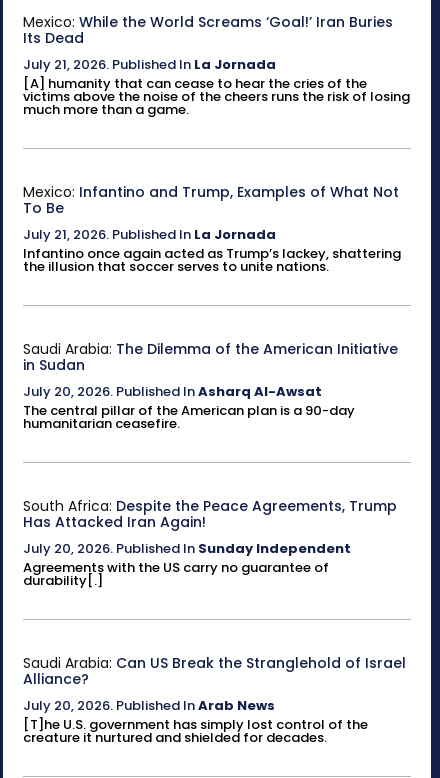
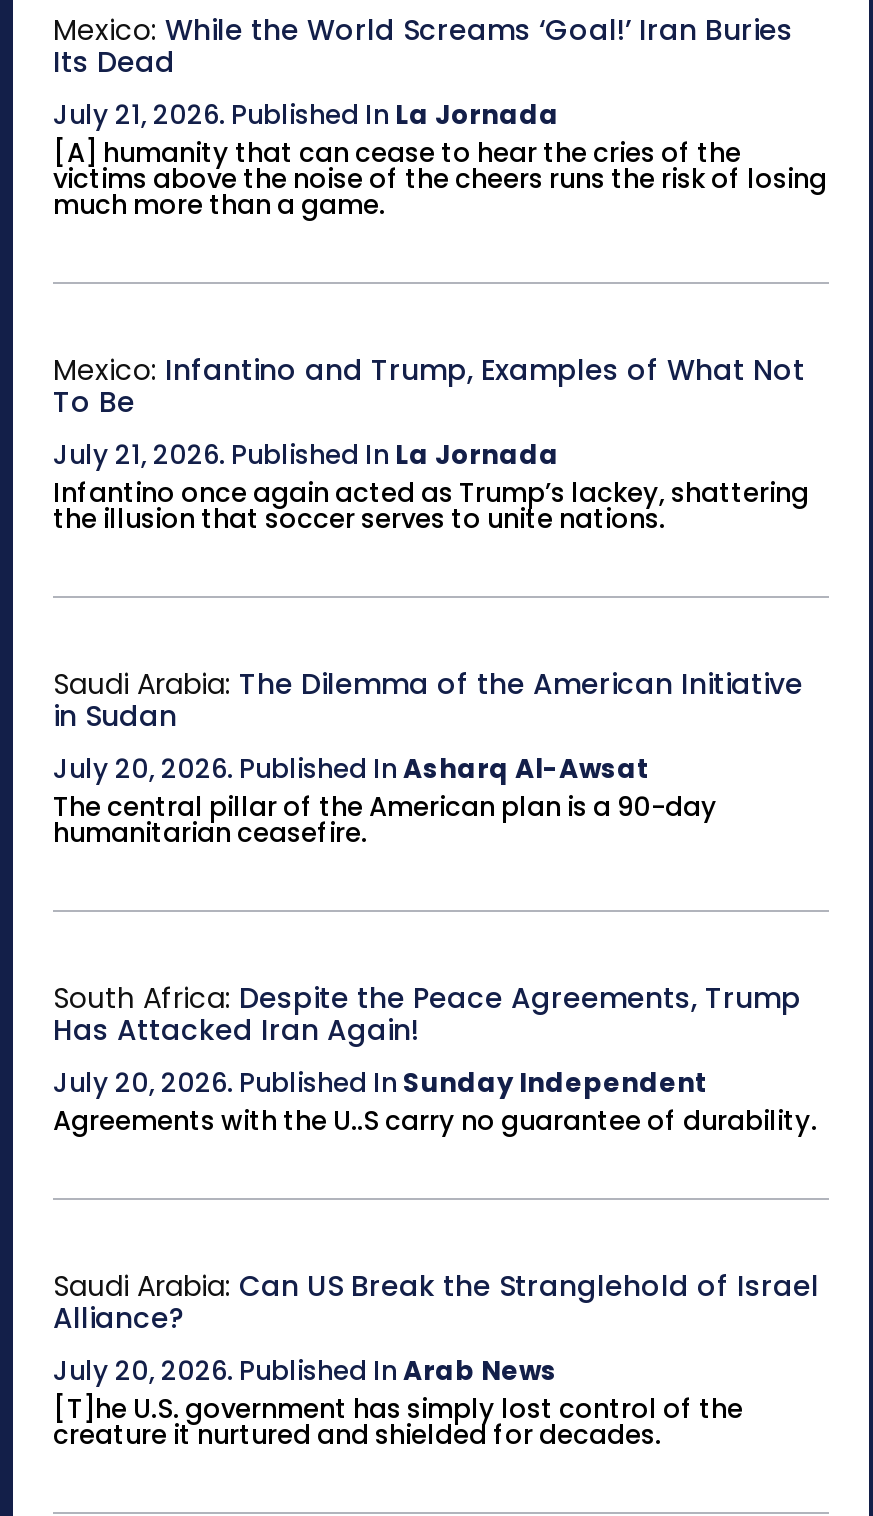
- Agreements with the US carry no guarantee of
- durability[.]
+ Agreements with the U..S carry no guarantee of durability.
